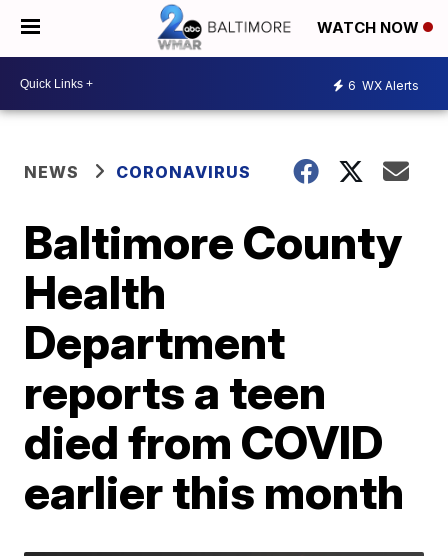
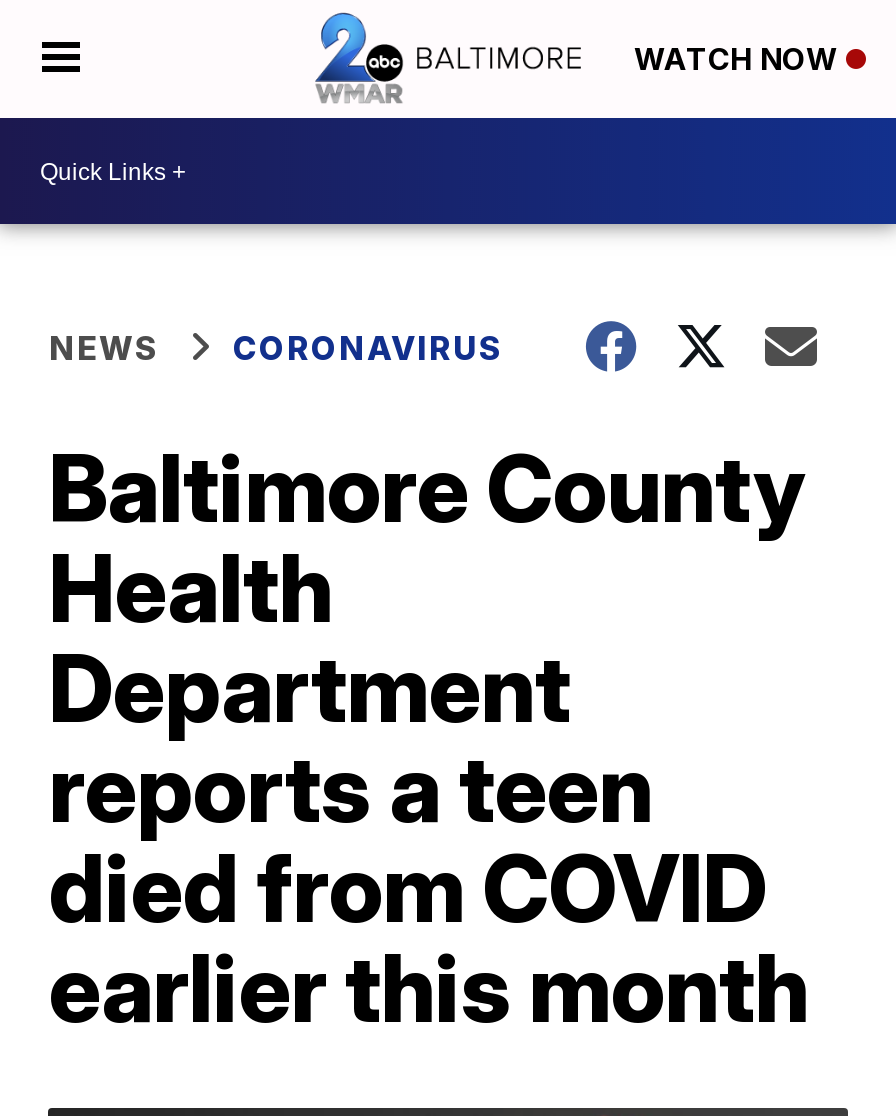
- 6 WX Alerts
